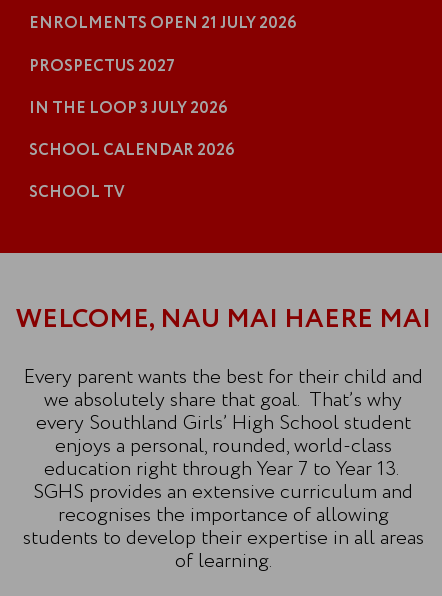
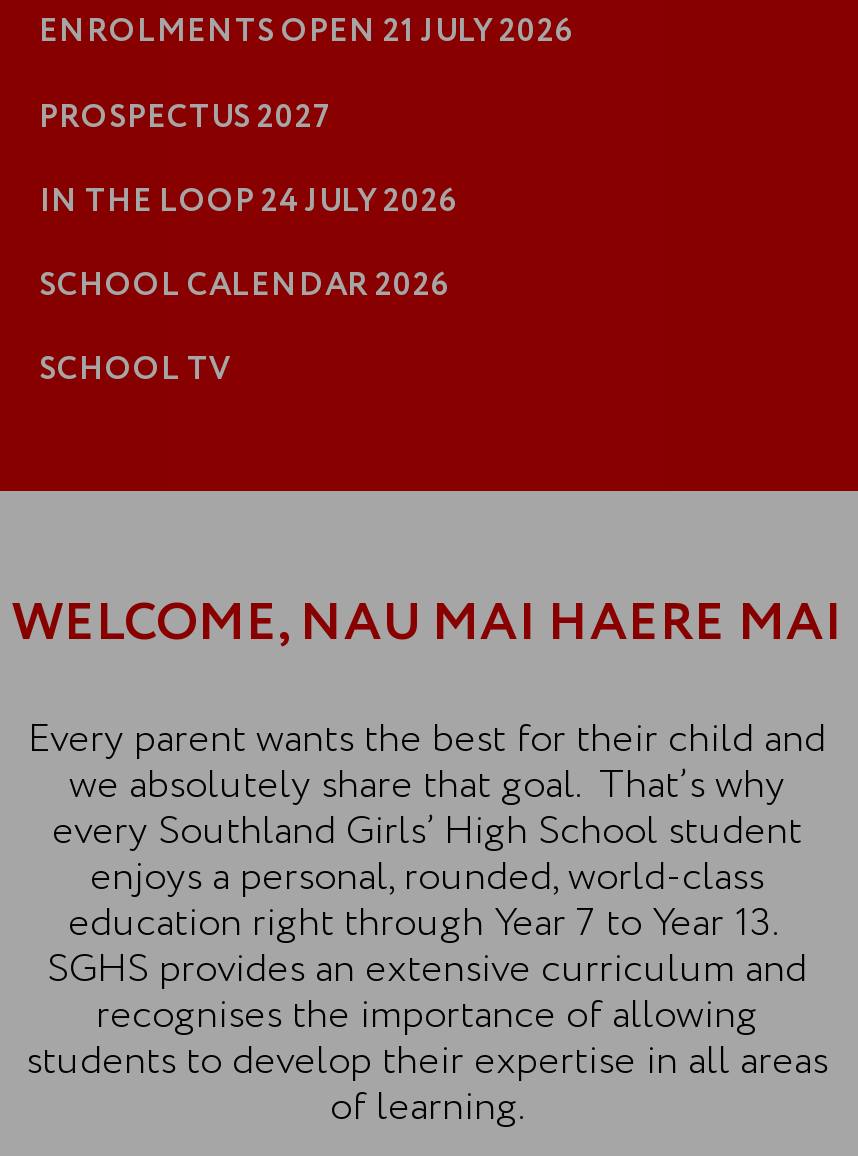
- IN THE LOOP 3 JULY 2026
+ IN THE LOOP 24 JULY 2026
